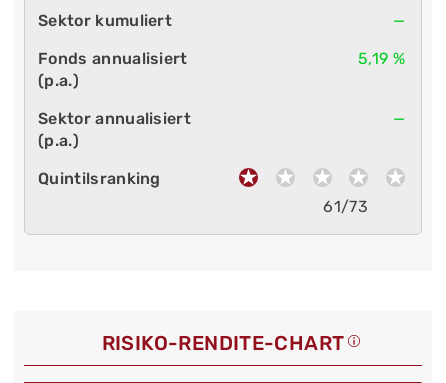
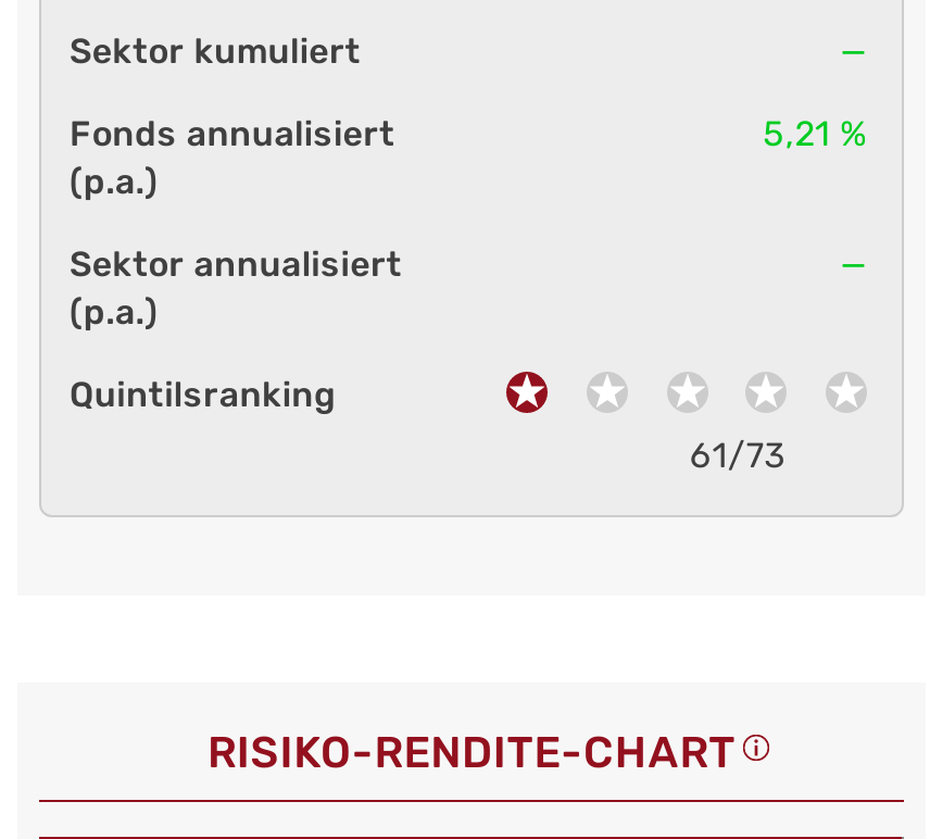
- 5,19 %
+ 5,21 %
